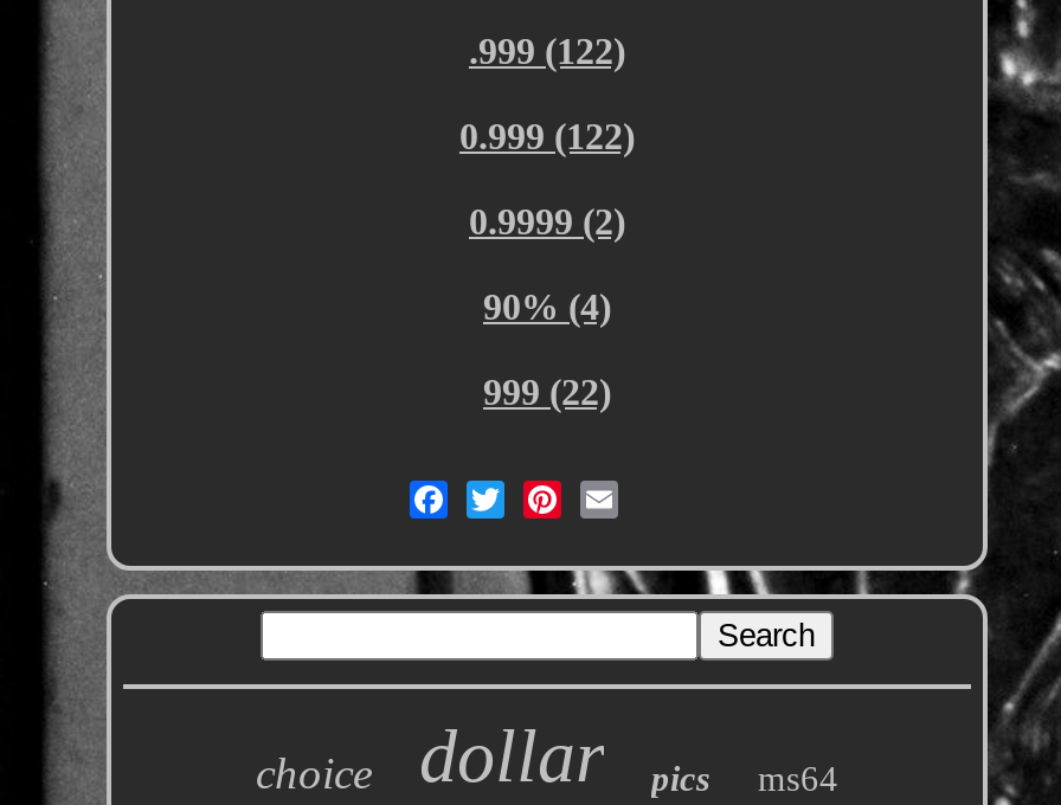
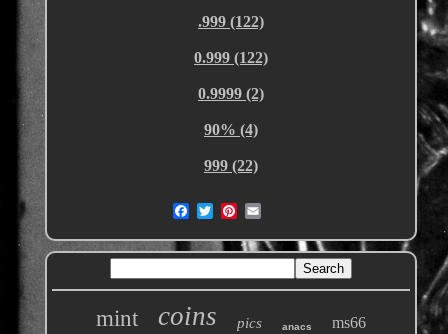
- choice
- dollar
+ mint
+ coins

- ms64
+ anacs
+ ms66
